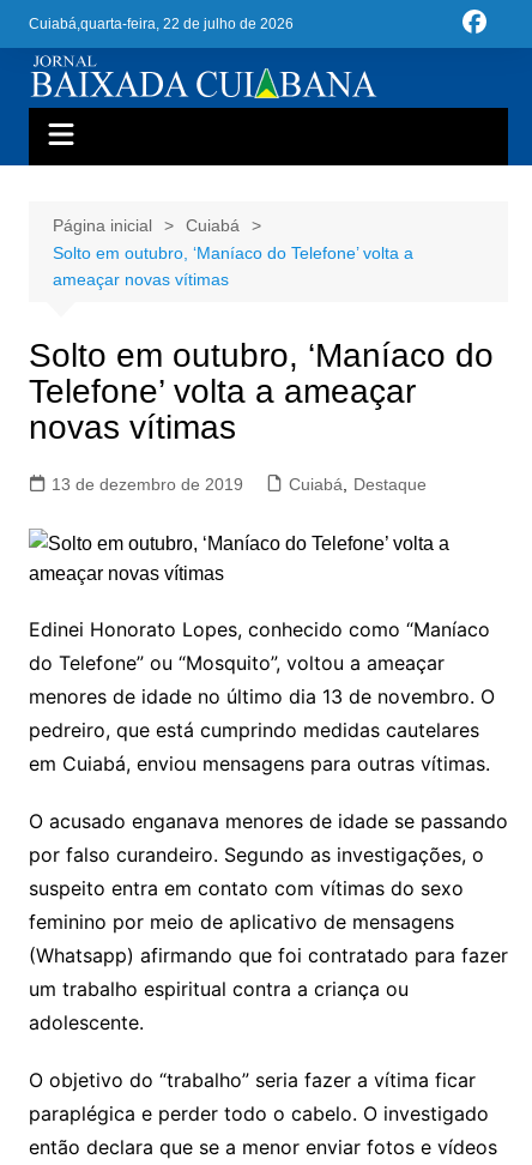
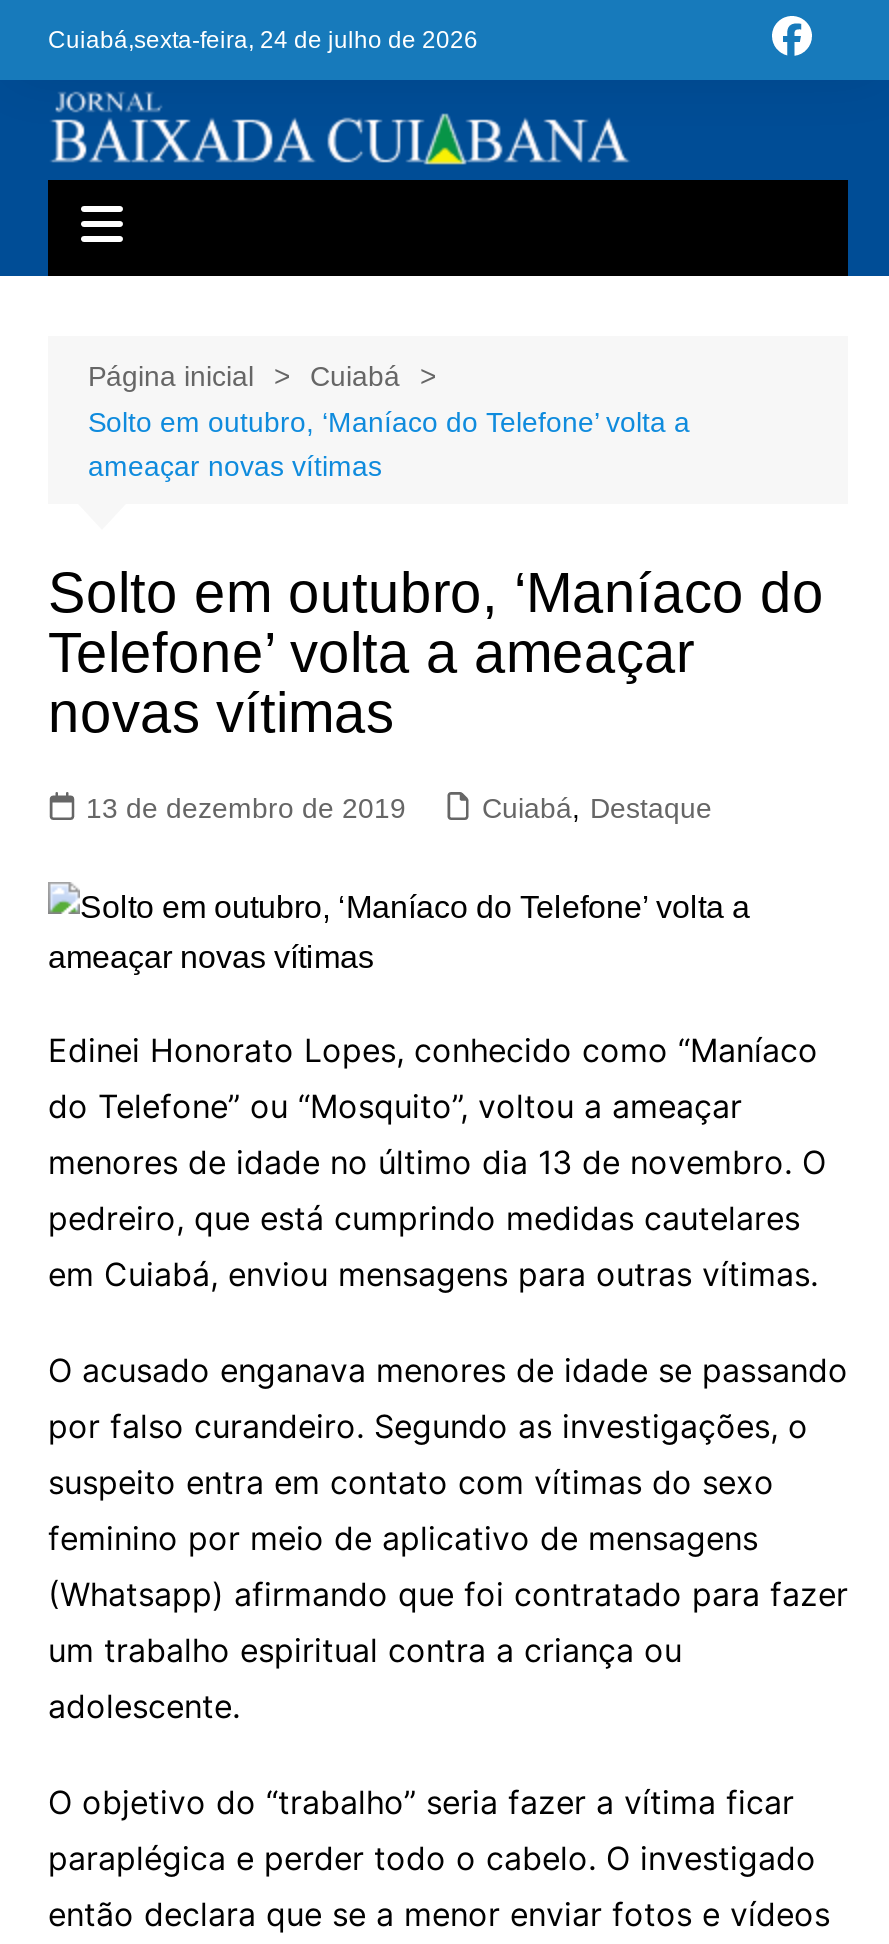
- Cuiabá,quarta-feira, 22 de julho de 2026
+ Cuiabá,sexta-feira, 24 de julho de 2026
